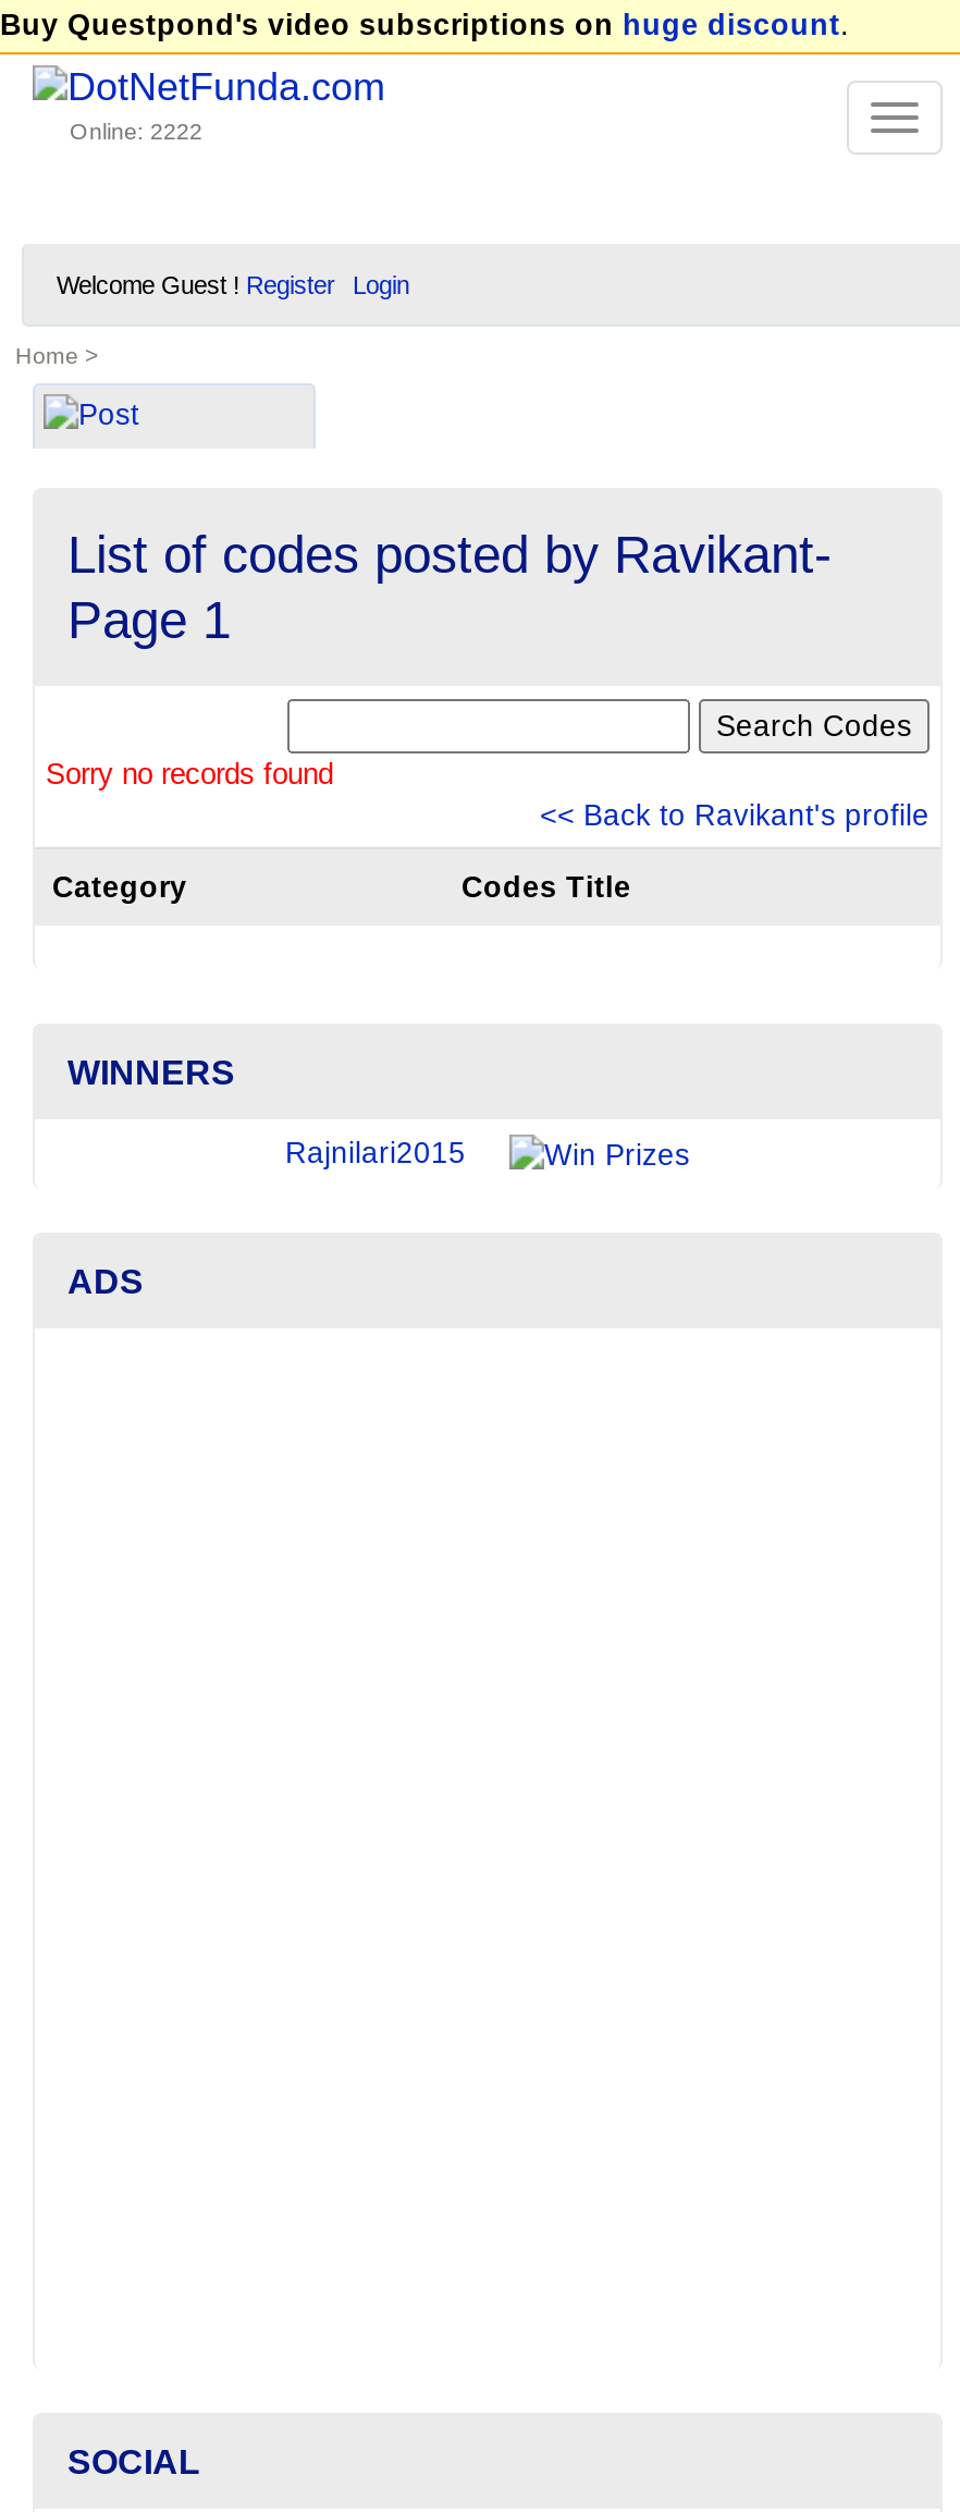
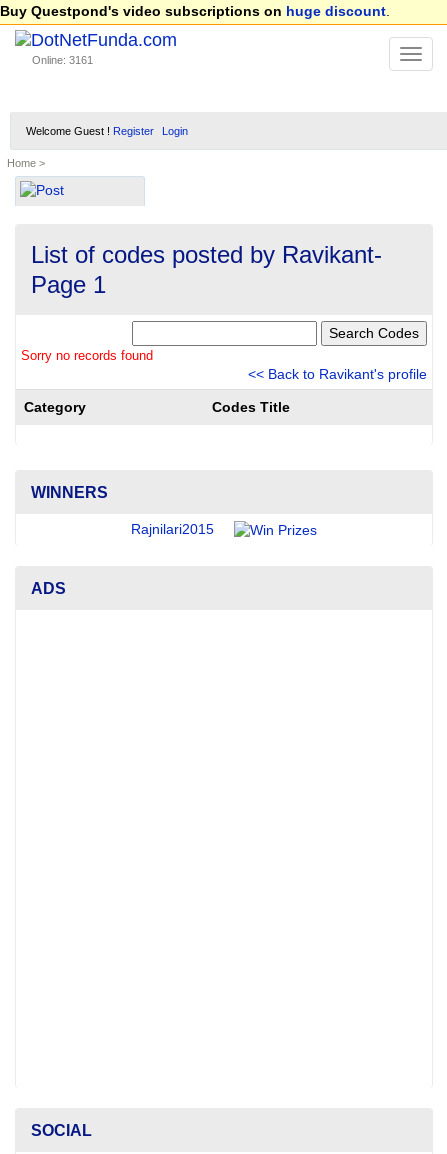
- Online: 2222
+ Online: 3161
